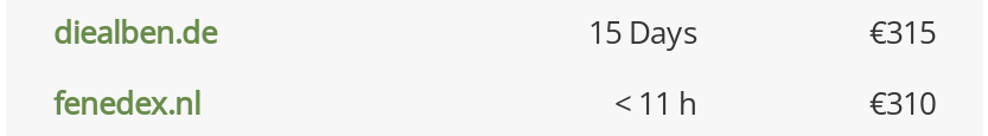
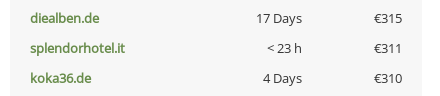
- 15 Days
+ 17 Days

- fenedex.nl
- < 11 h
+ splendorhotel.it
+ < 23 h
+ €311
+ koka36.de
+ 4 Days
